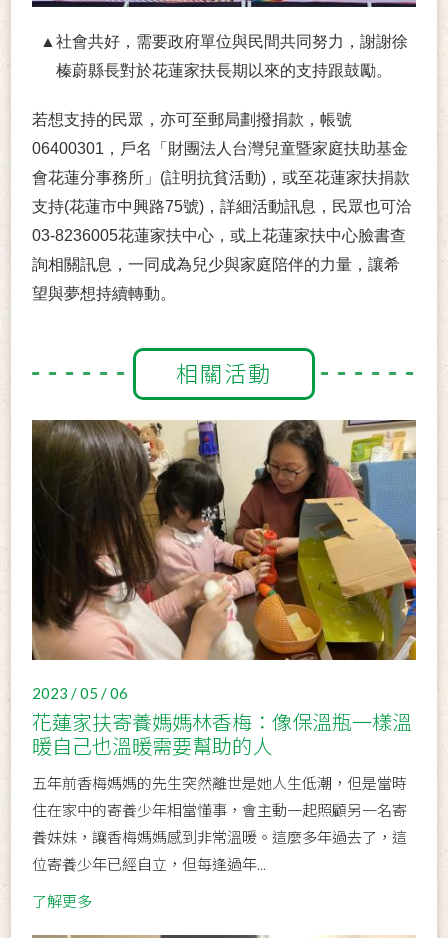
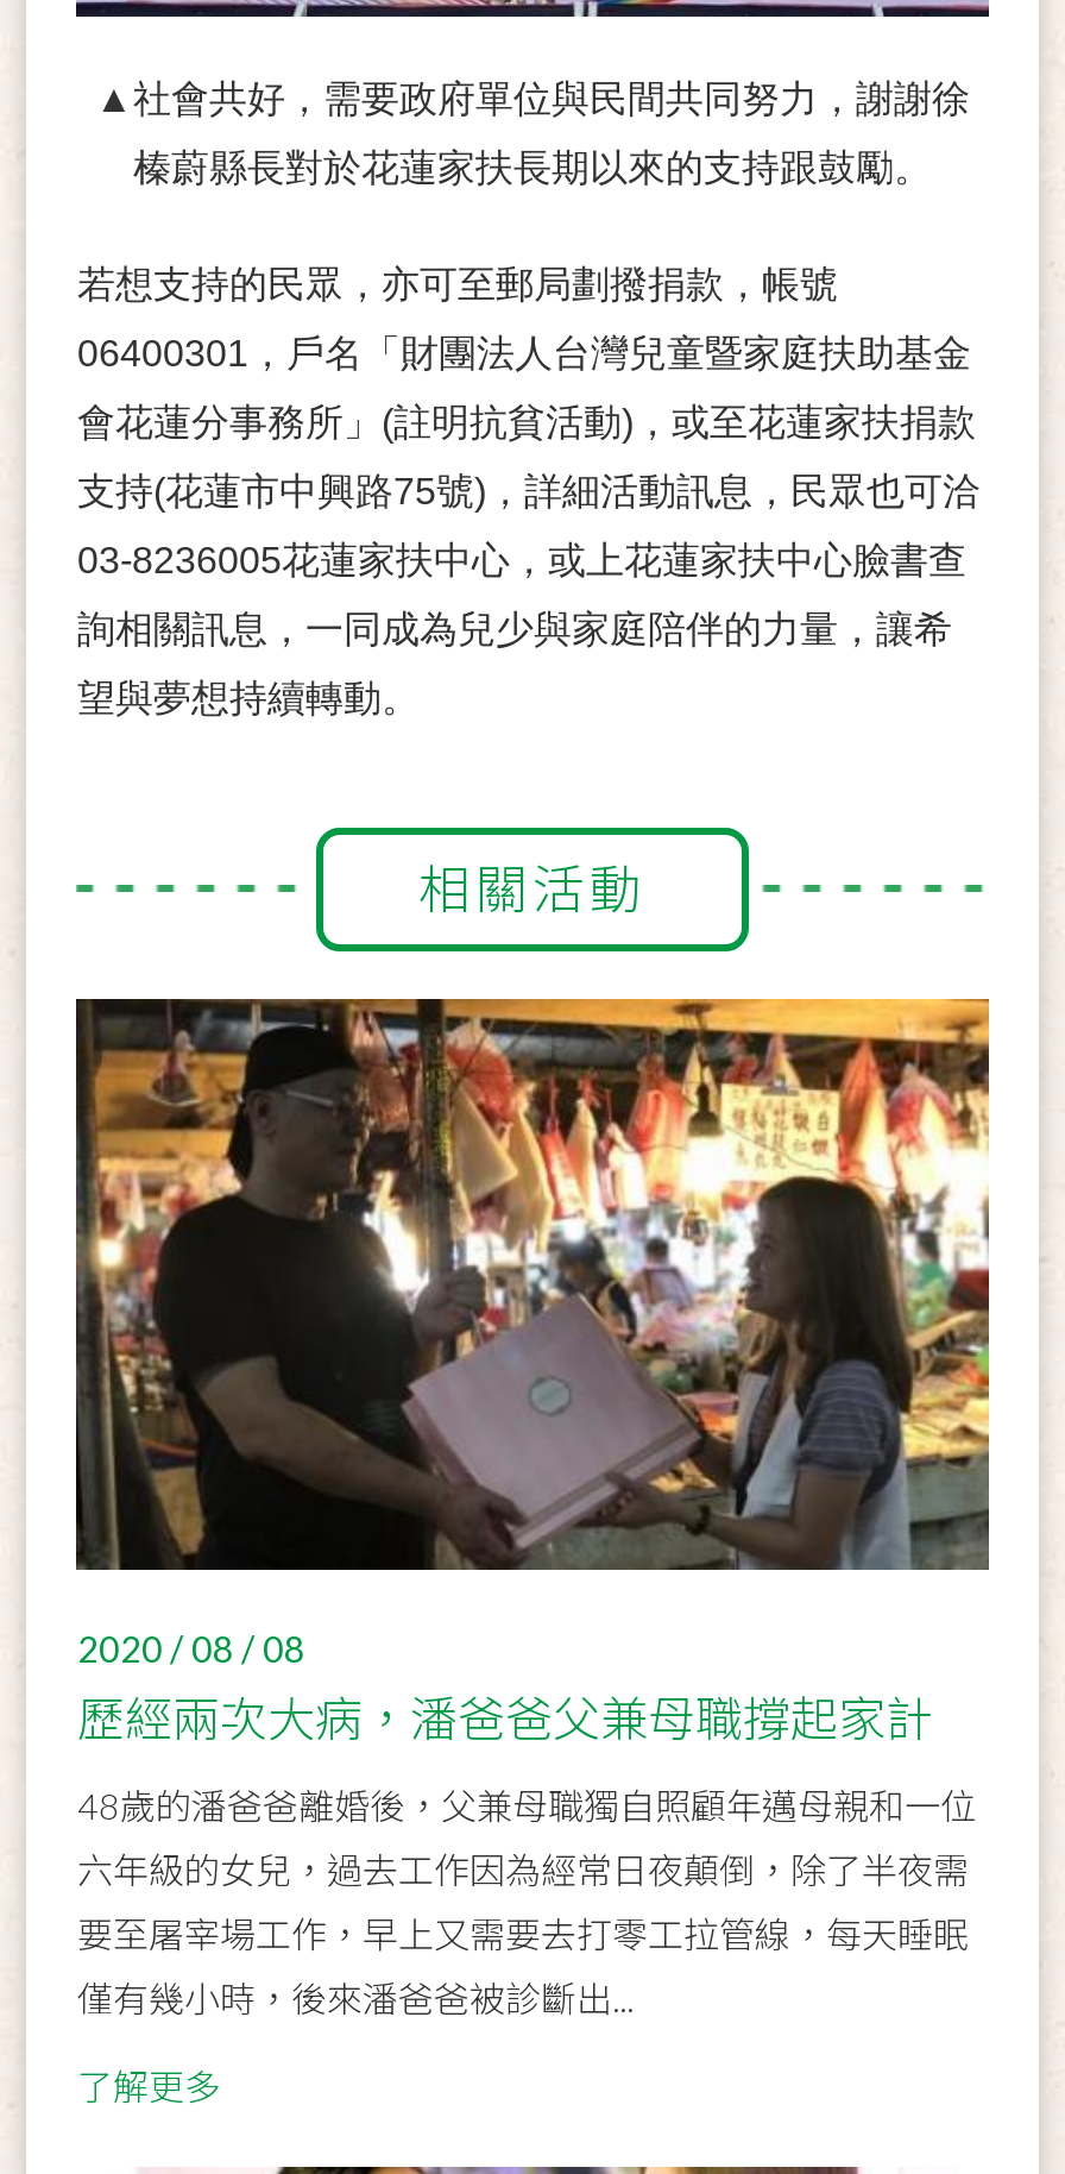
- [image]
- 2023 / 05 / 06
- 花蓮家扶寄養媽媽林香梅：像保溫瓶一樣溫
- 暖自己也溫暖需要幫助的人
+ [image]
+ 2020 / 08 / 08
+ 歷經兩次大病，潘爸爸父兼母職撐起家計

- 五年前香梅媽媽的先生突然離世是她人生低潮，但是當時
+ 48歲的潘爸爸離婚後，父兼母職獨自照顧年邁母親和一位

- 住在家中的寄養少年相當懂事，會主動一起照顧另一名寄
+ 六年級的女兒，過去工作因為經常日夜顛倒，除了半夜需

- 養妹妹，讓香梅媽媽感到非常溫暖。這麼多年過去了，這
+ 要至屠宰場工作，早上又需要去打零工拉管線，每天睡眠

- 位寄養少年已經自立，但每逢過年...
+ 僅有幾小時，後來潘爸爸被診斷出...
